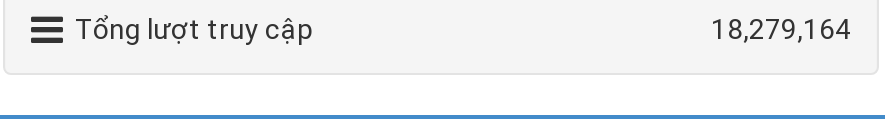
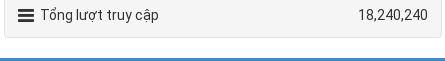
- 18,279,164
+ 18,240,240
